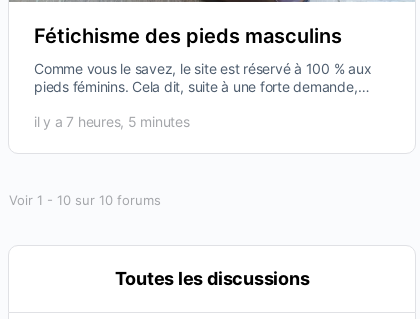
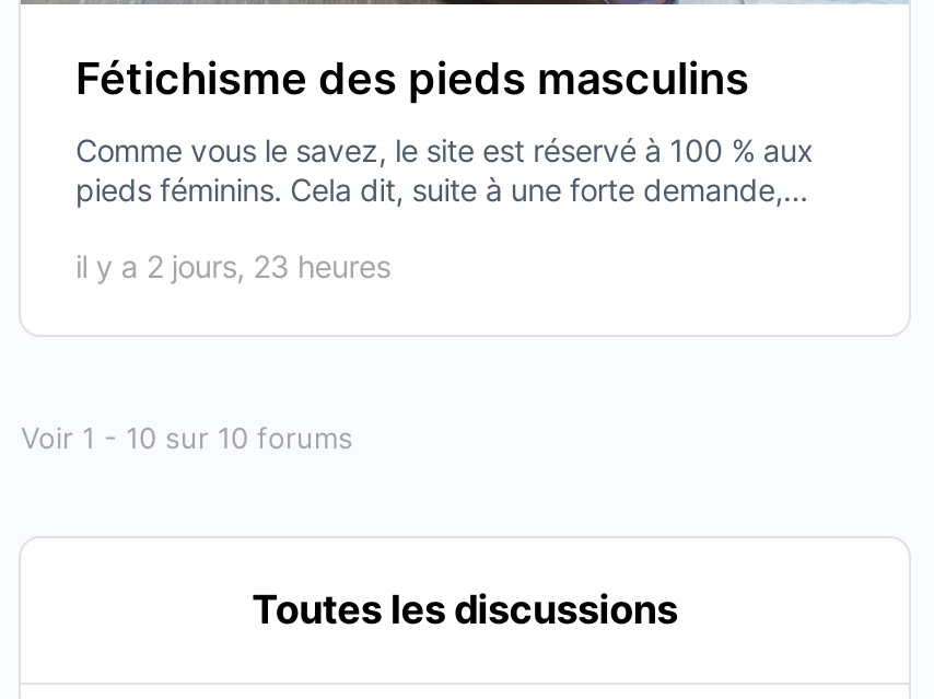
- il y a 7 heures, 5 minutes
+ il y a 2 jours, 23 heures
